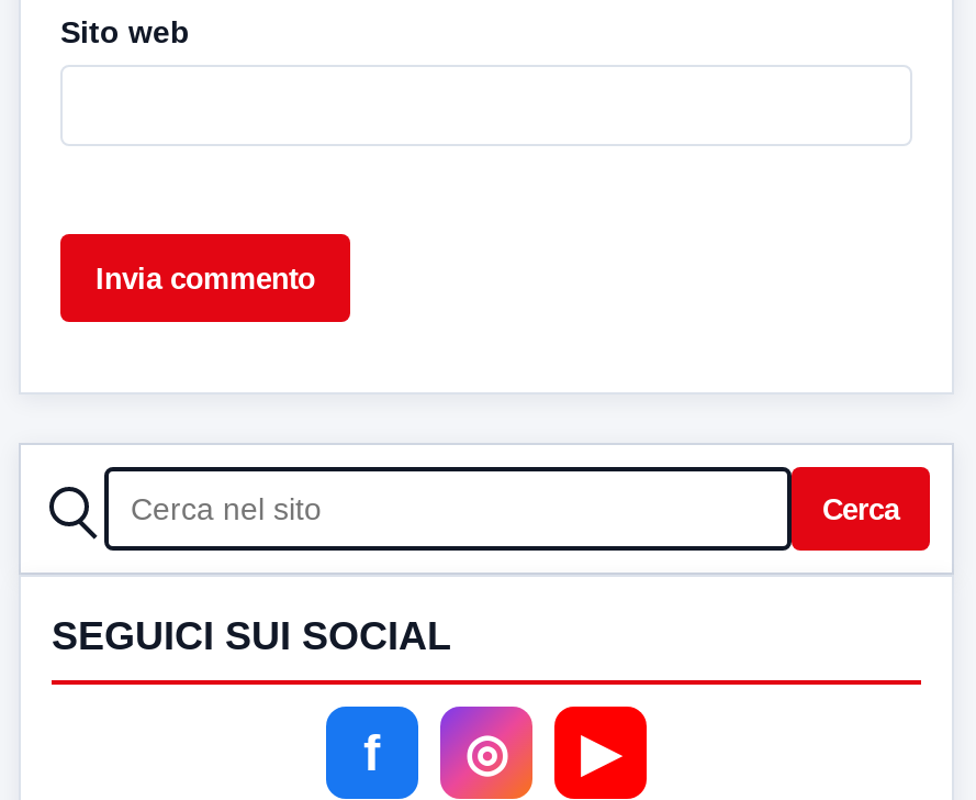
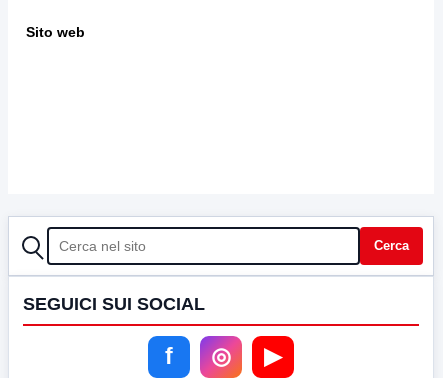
- [image]
